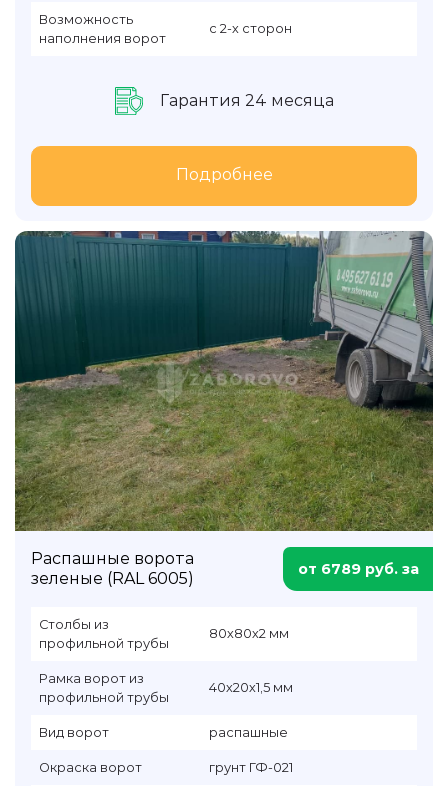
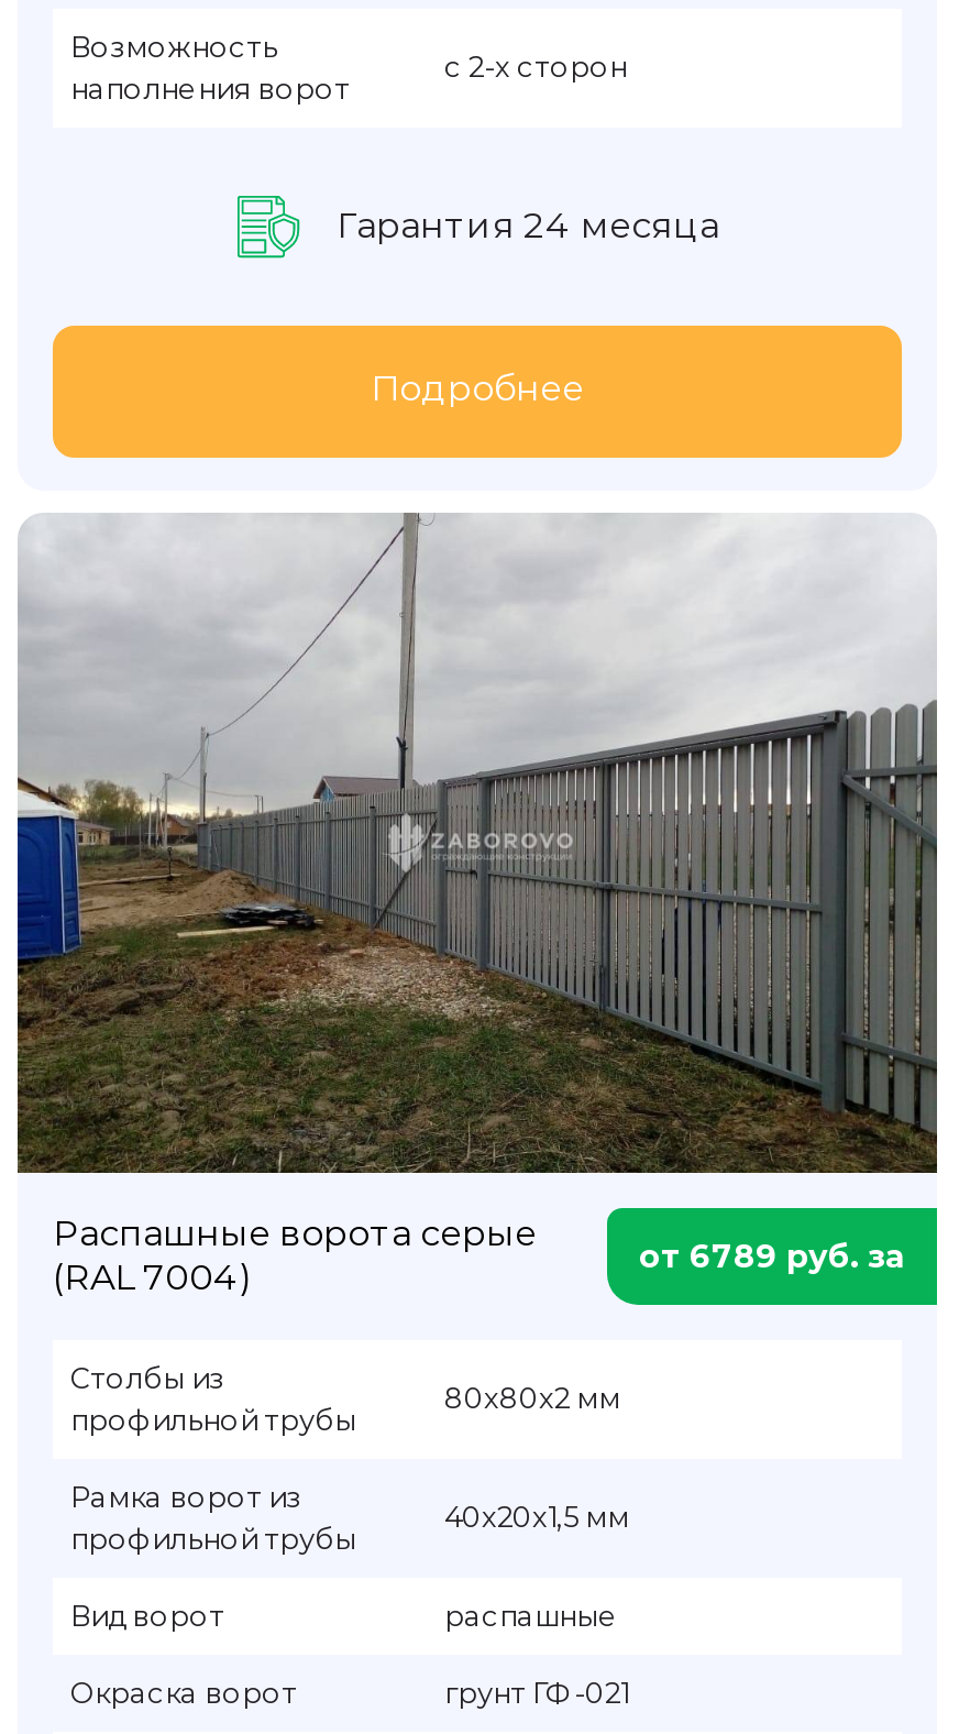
- [image]
- Распашные ворота
- зеленые (RAL 6005)
+ [image]
+ Распашные ворота серые
+ (RAL 7004)
